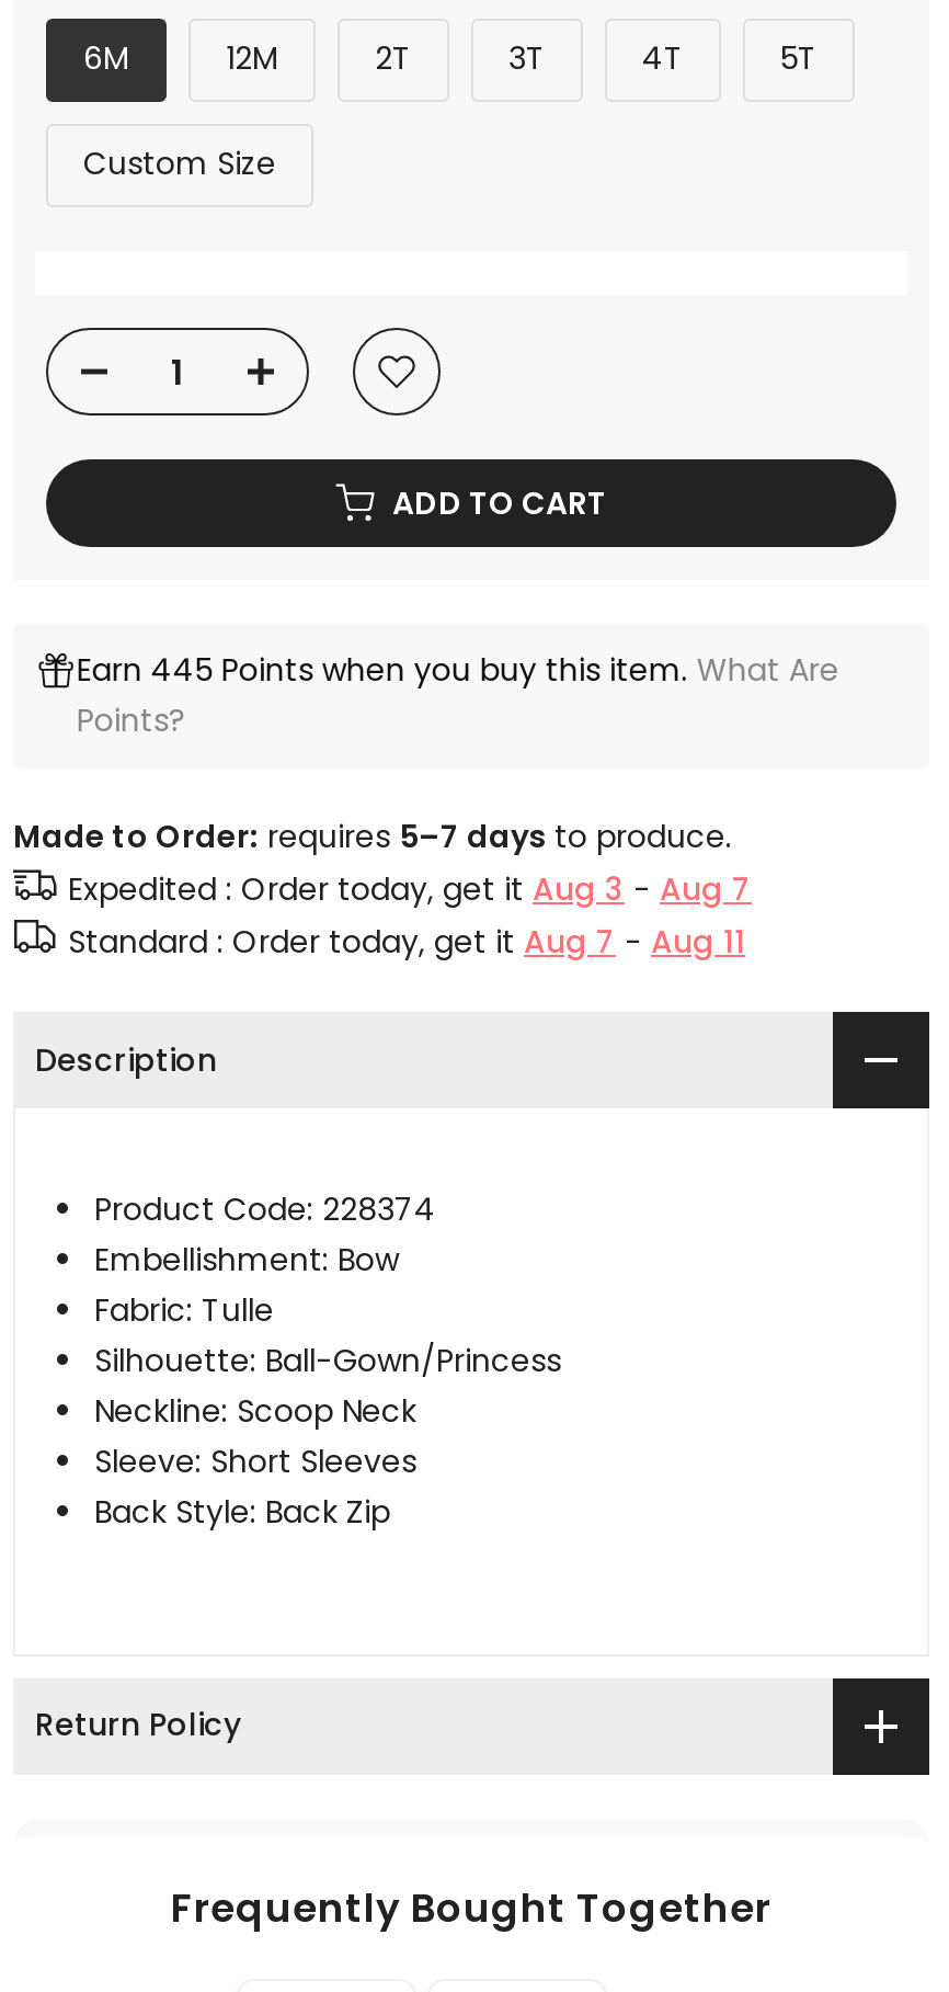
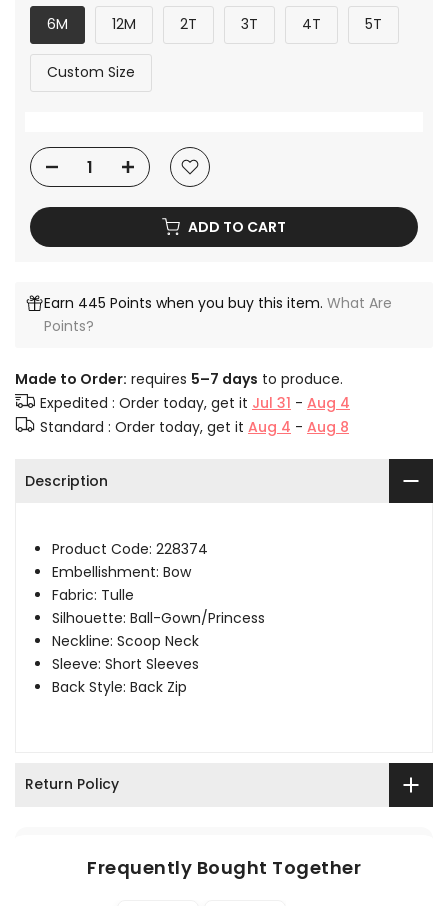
- Expedited : Order today, get it Aug 3 - Aug 7
+ Expedited : Order today, get it Jul 31 - Aug 4

- Standard : Order today, get it Aug 7 - Aug 11
+ Standard : Order today, get it Aug 4 - Aug 8
